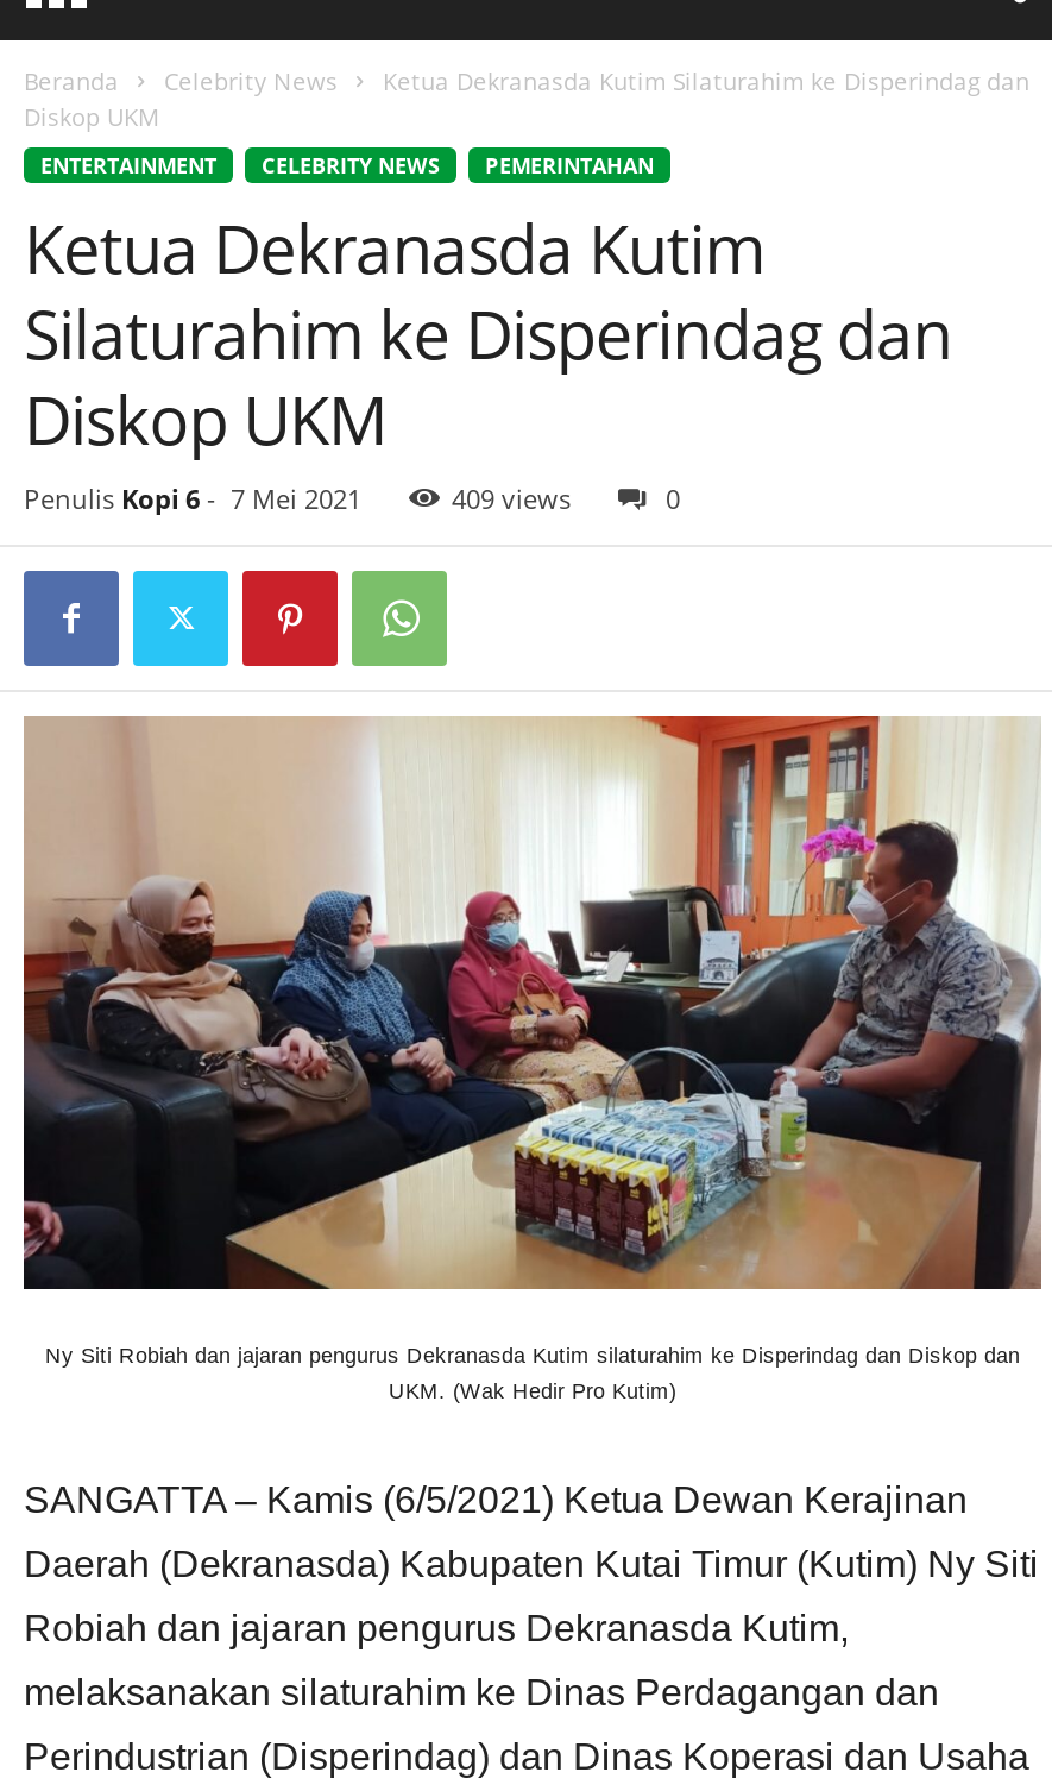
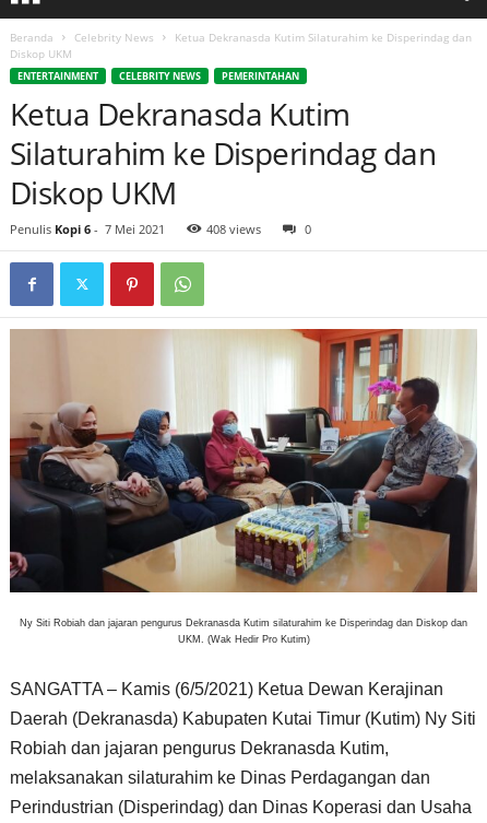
- 409 views
+ 408 views
